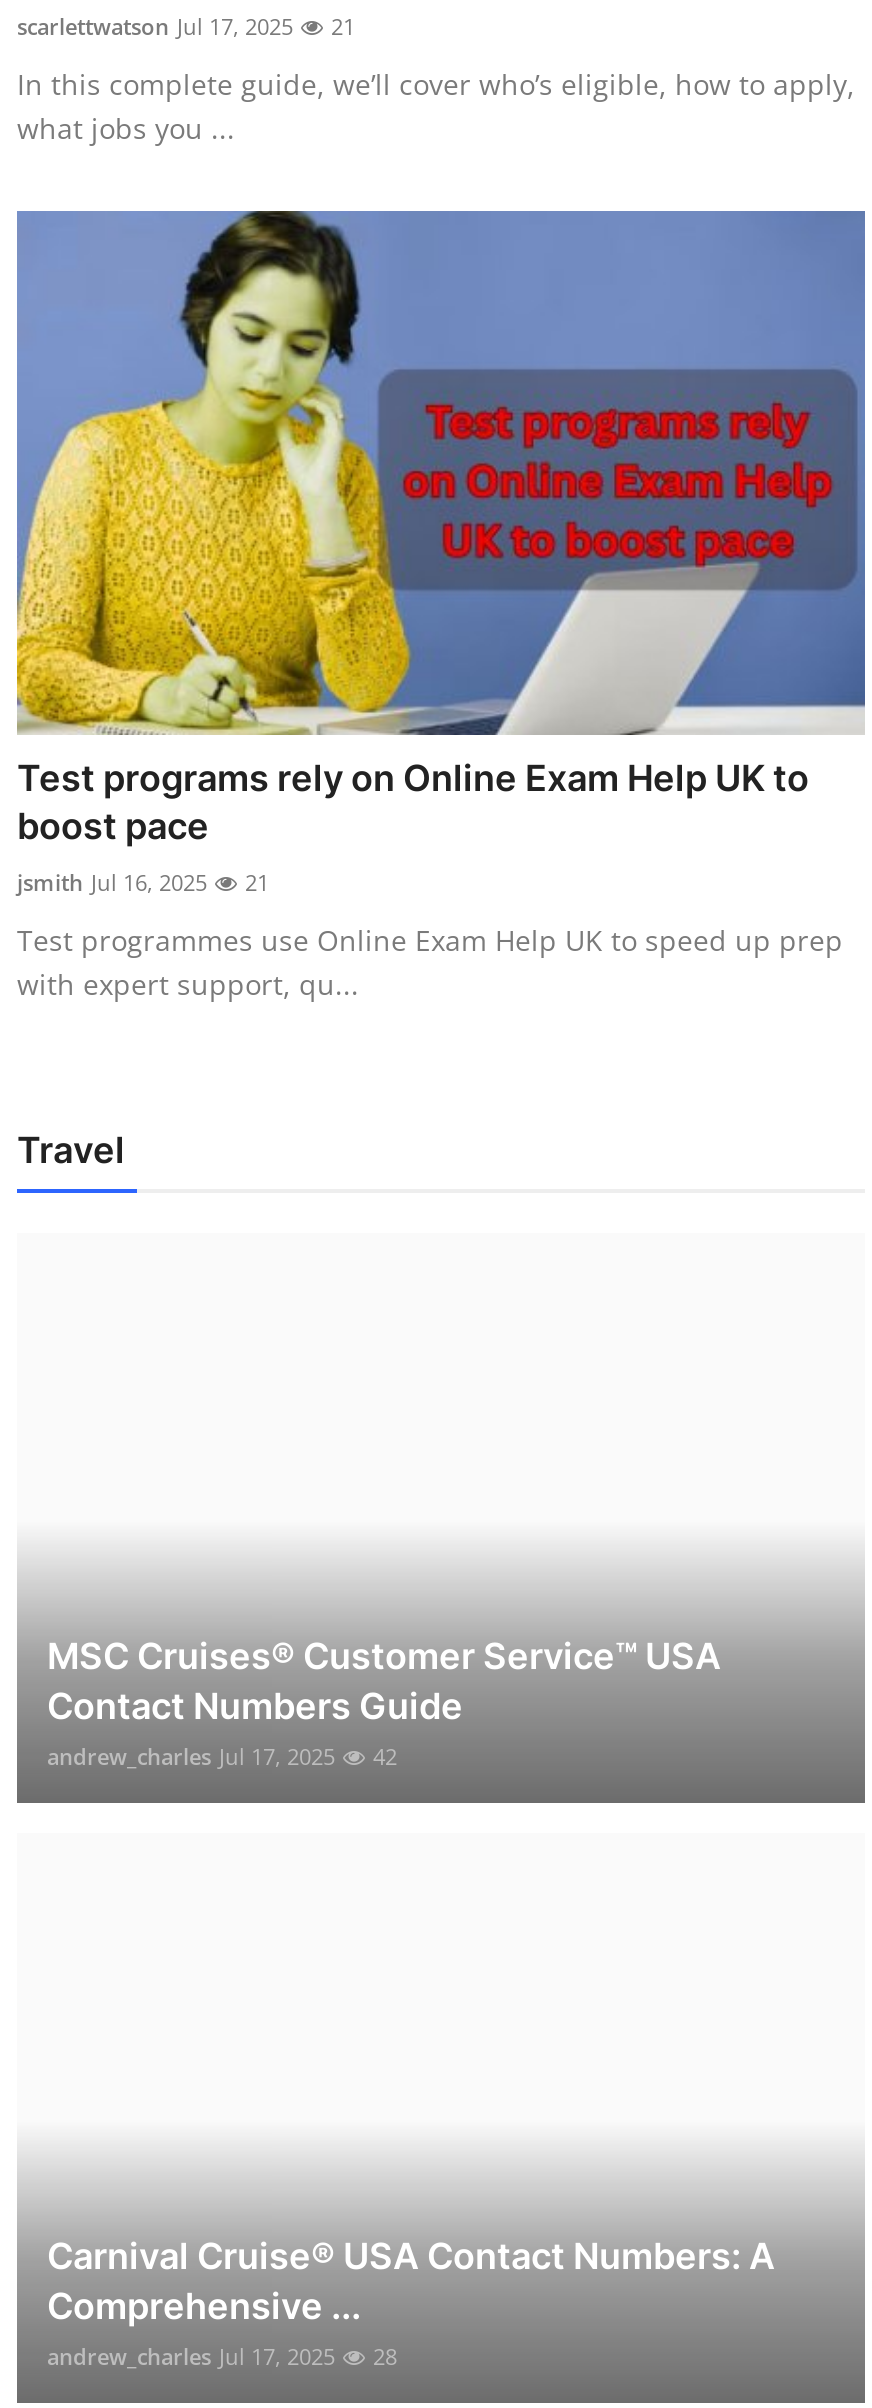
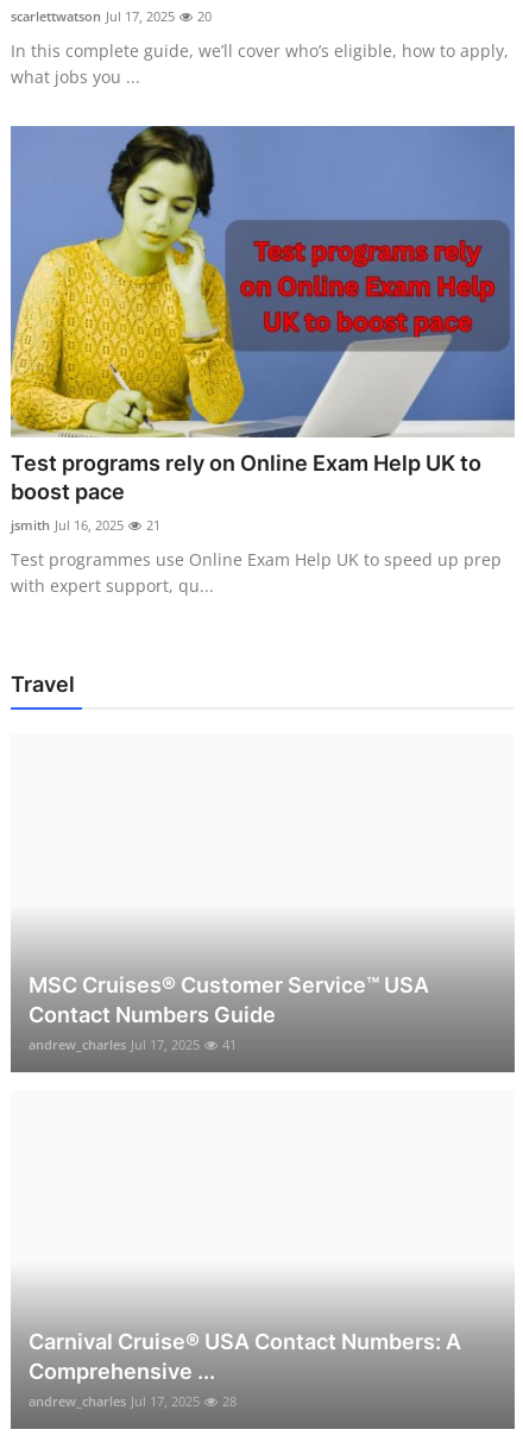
- scarlettwatson Jul 17, 2025 21
+ scarlettwatson Jul 17, 2025 20

- andrew_charles Jul 17, 2025 42
+ andrew_charles Jul 17, 2025 41
